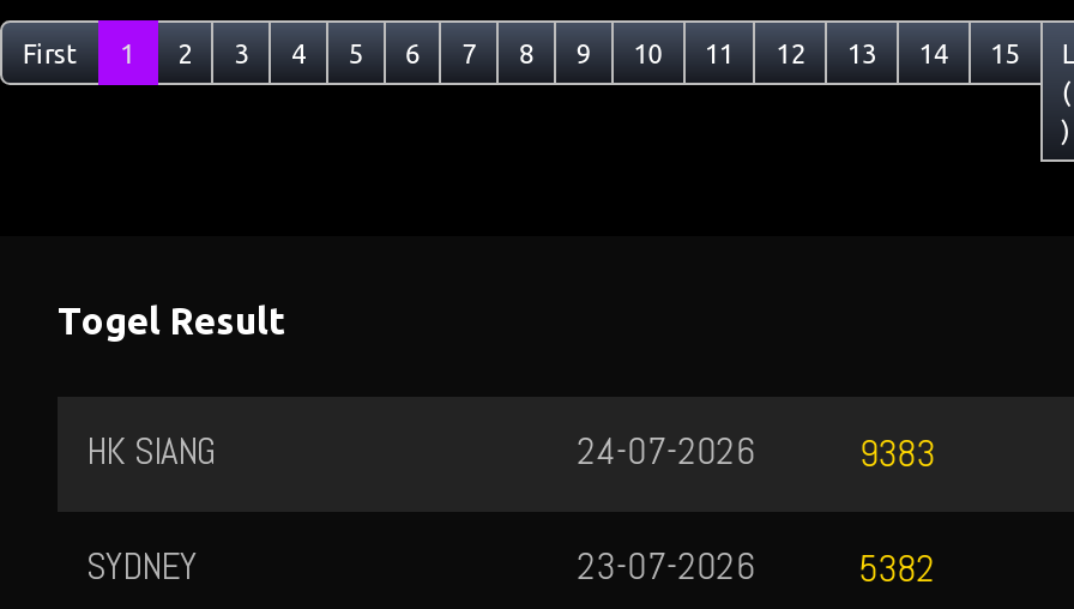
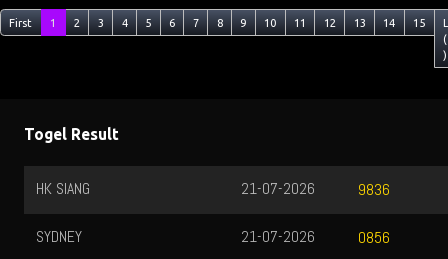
- 24-07-2026
+ 21-07-2026

- 9383
+ 9836

- 23-07-2026
+ 21-07-2026

- 5382
+ 0856
